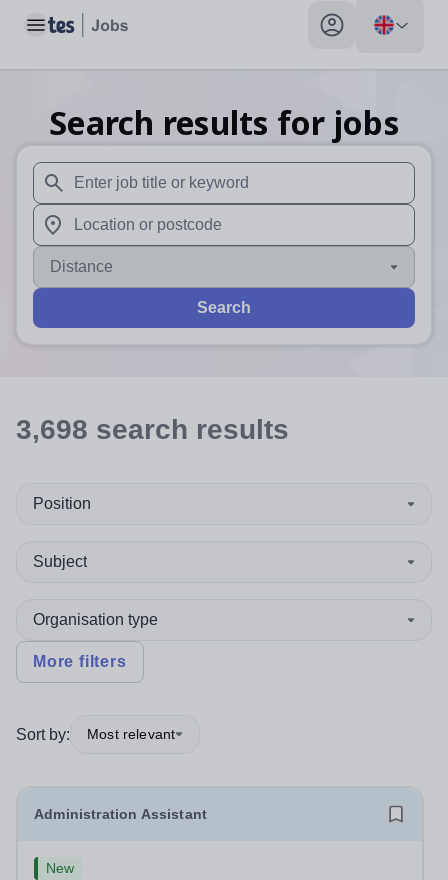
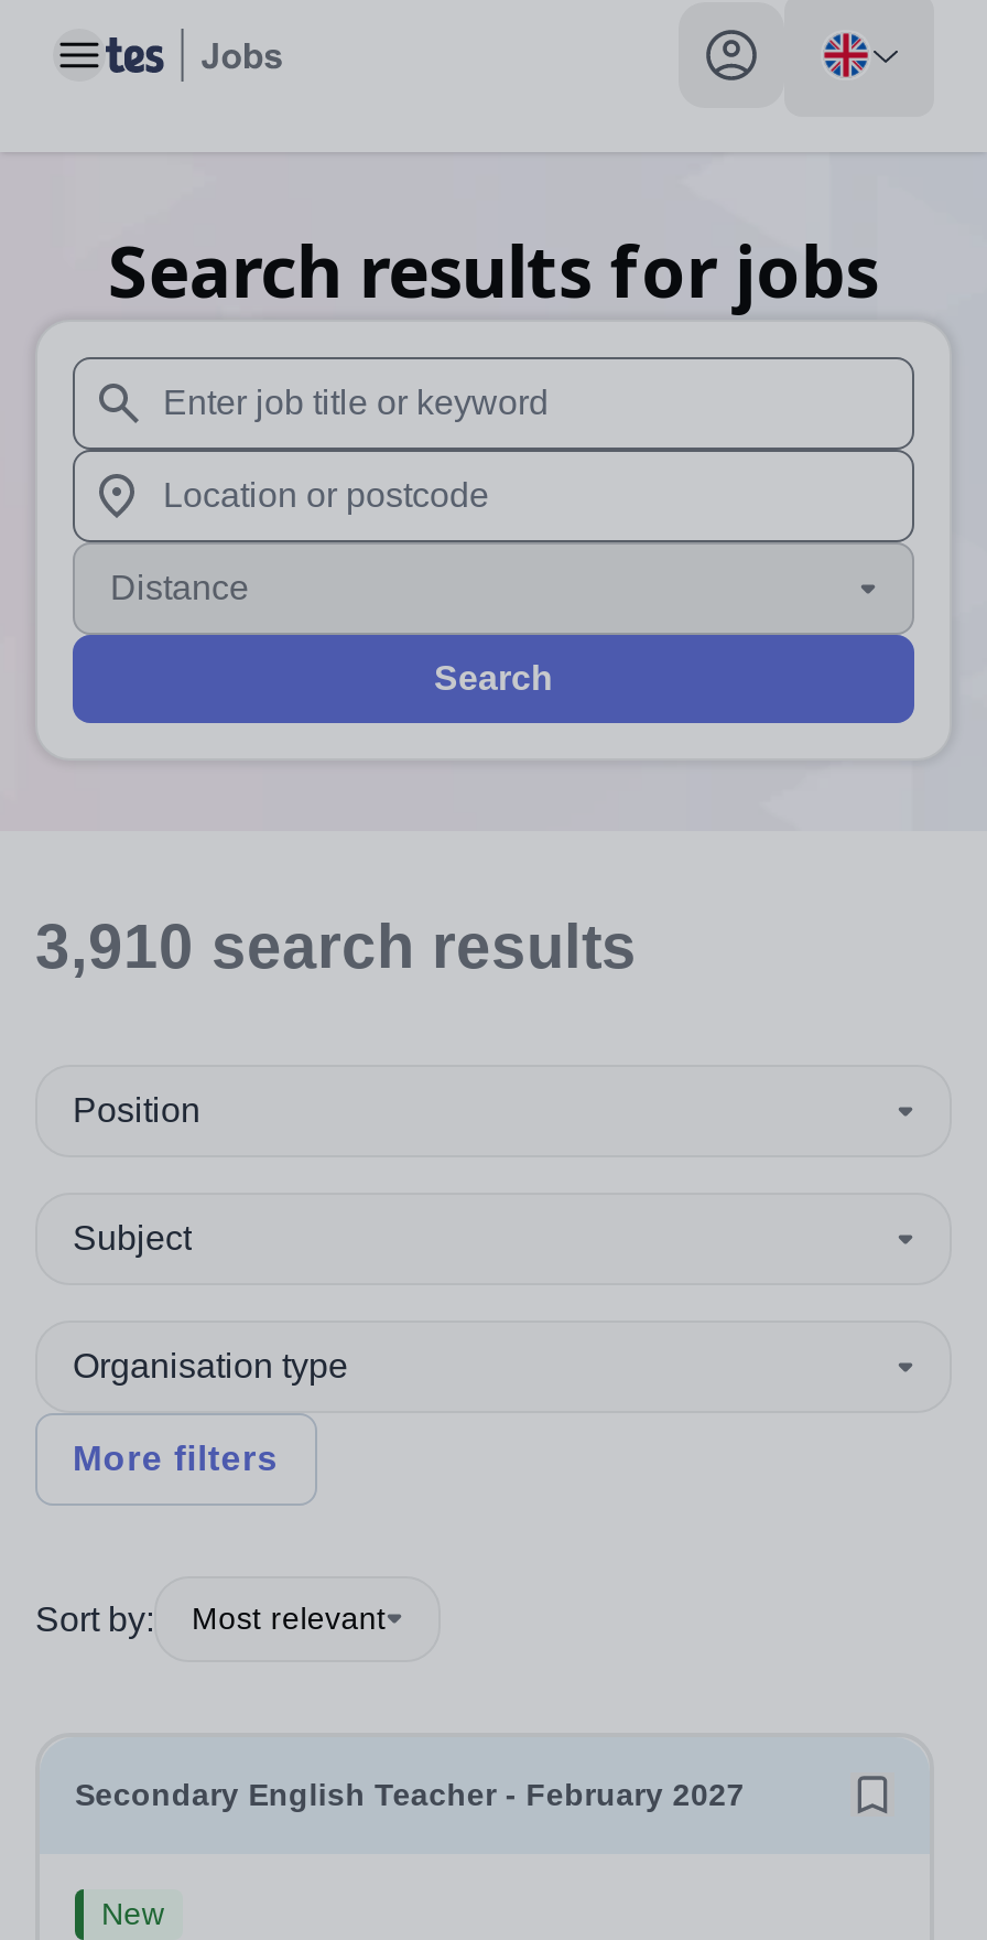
- 3,698 search results
+ 3,910 search results

- Administration Assistant
+ Secondary English Teacher - February 2027
